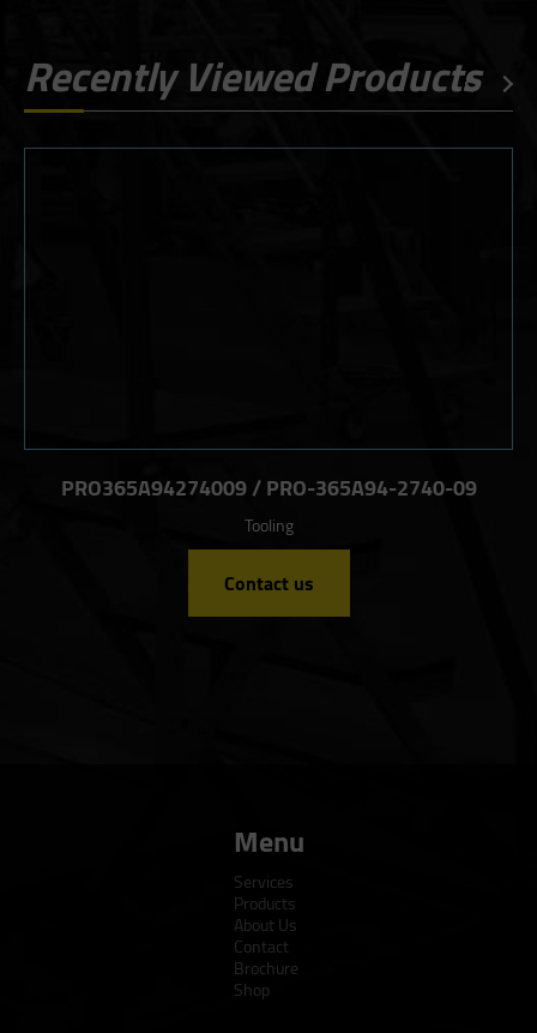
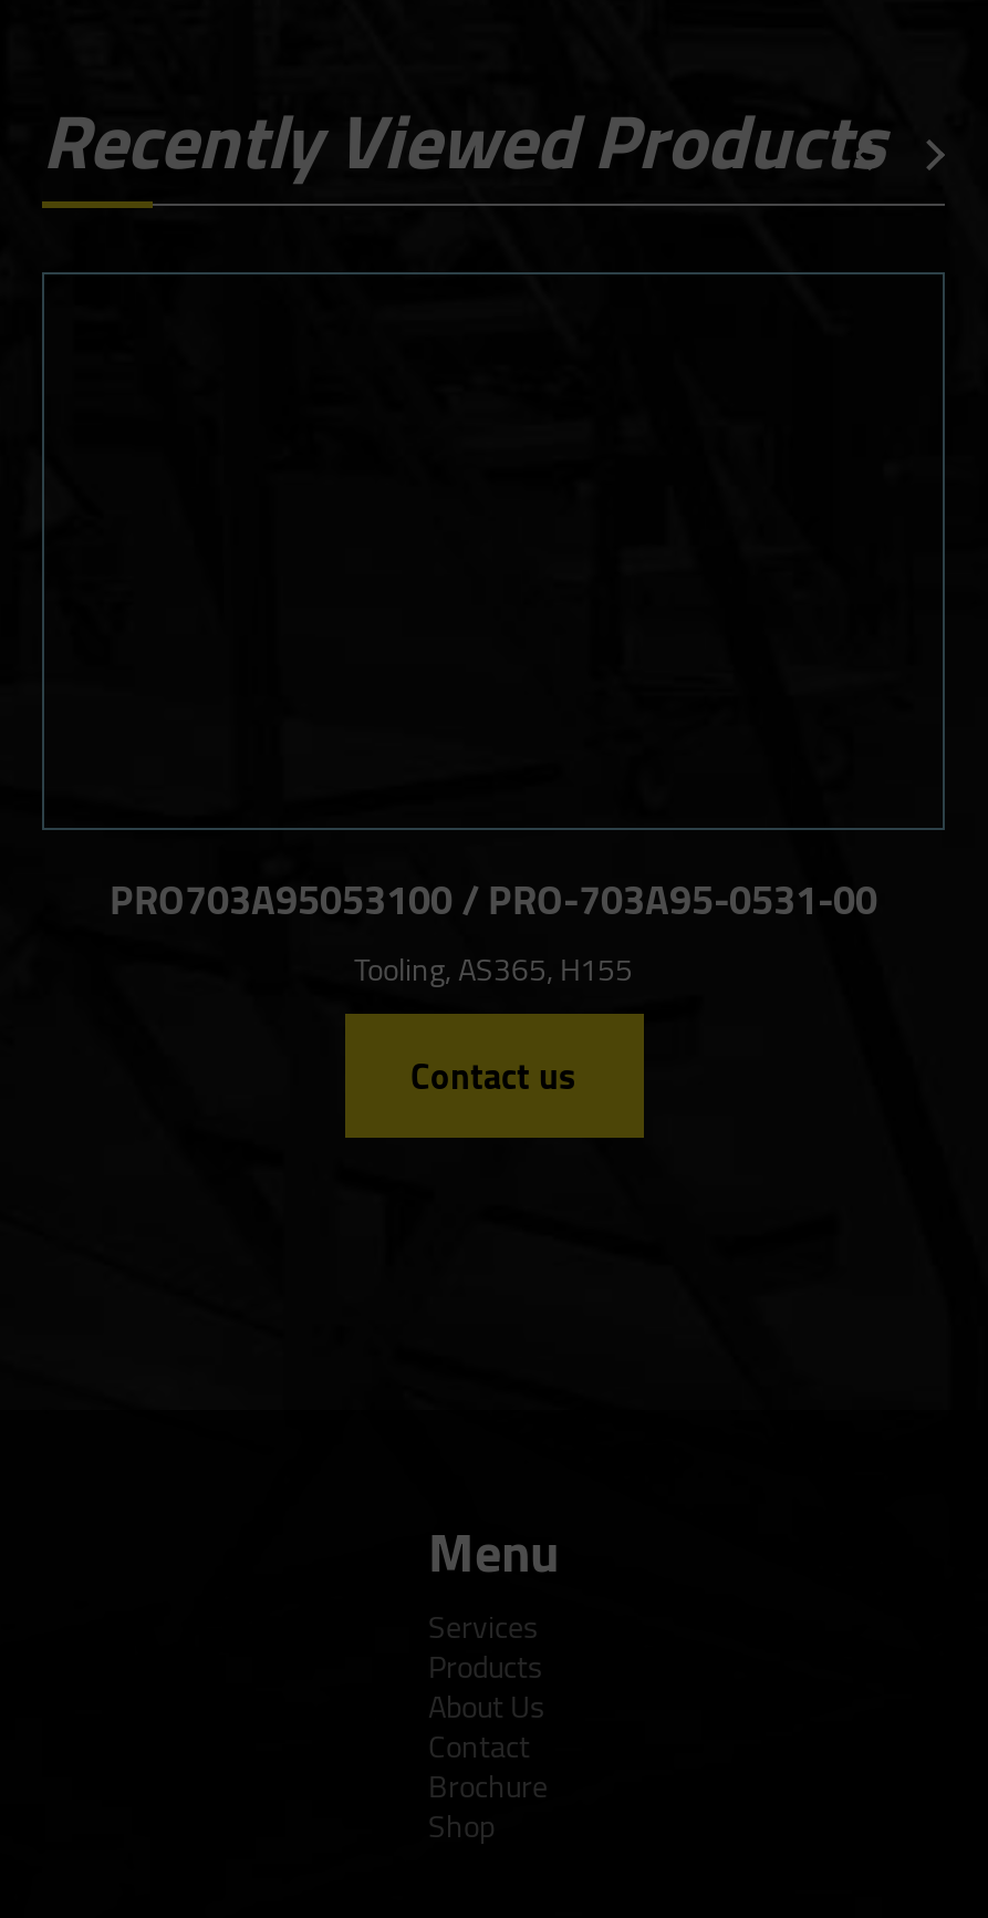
- PRO365A94274009 / PRO-365A94-2740-09
- Tooling
+ PRO703A95053100 / PRO-703A95-0531-00
+ Tooling, AS365, H155
